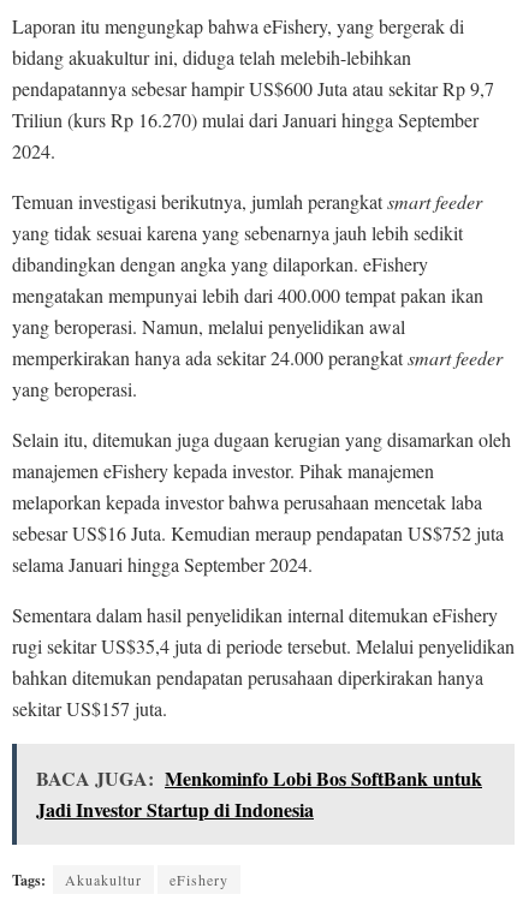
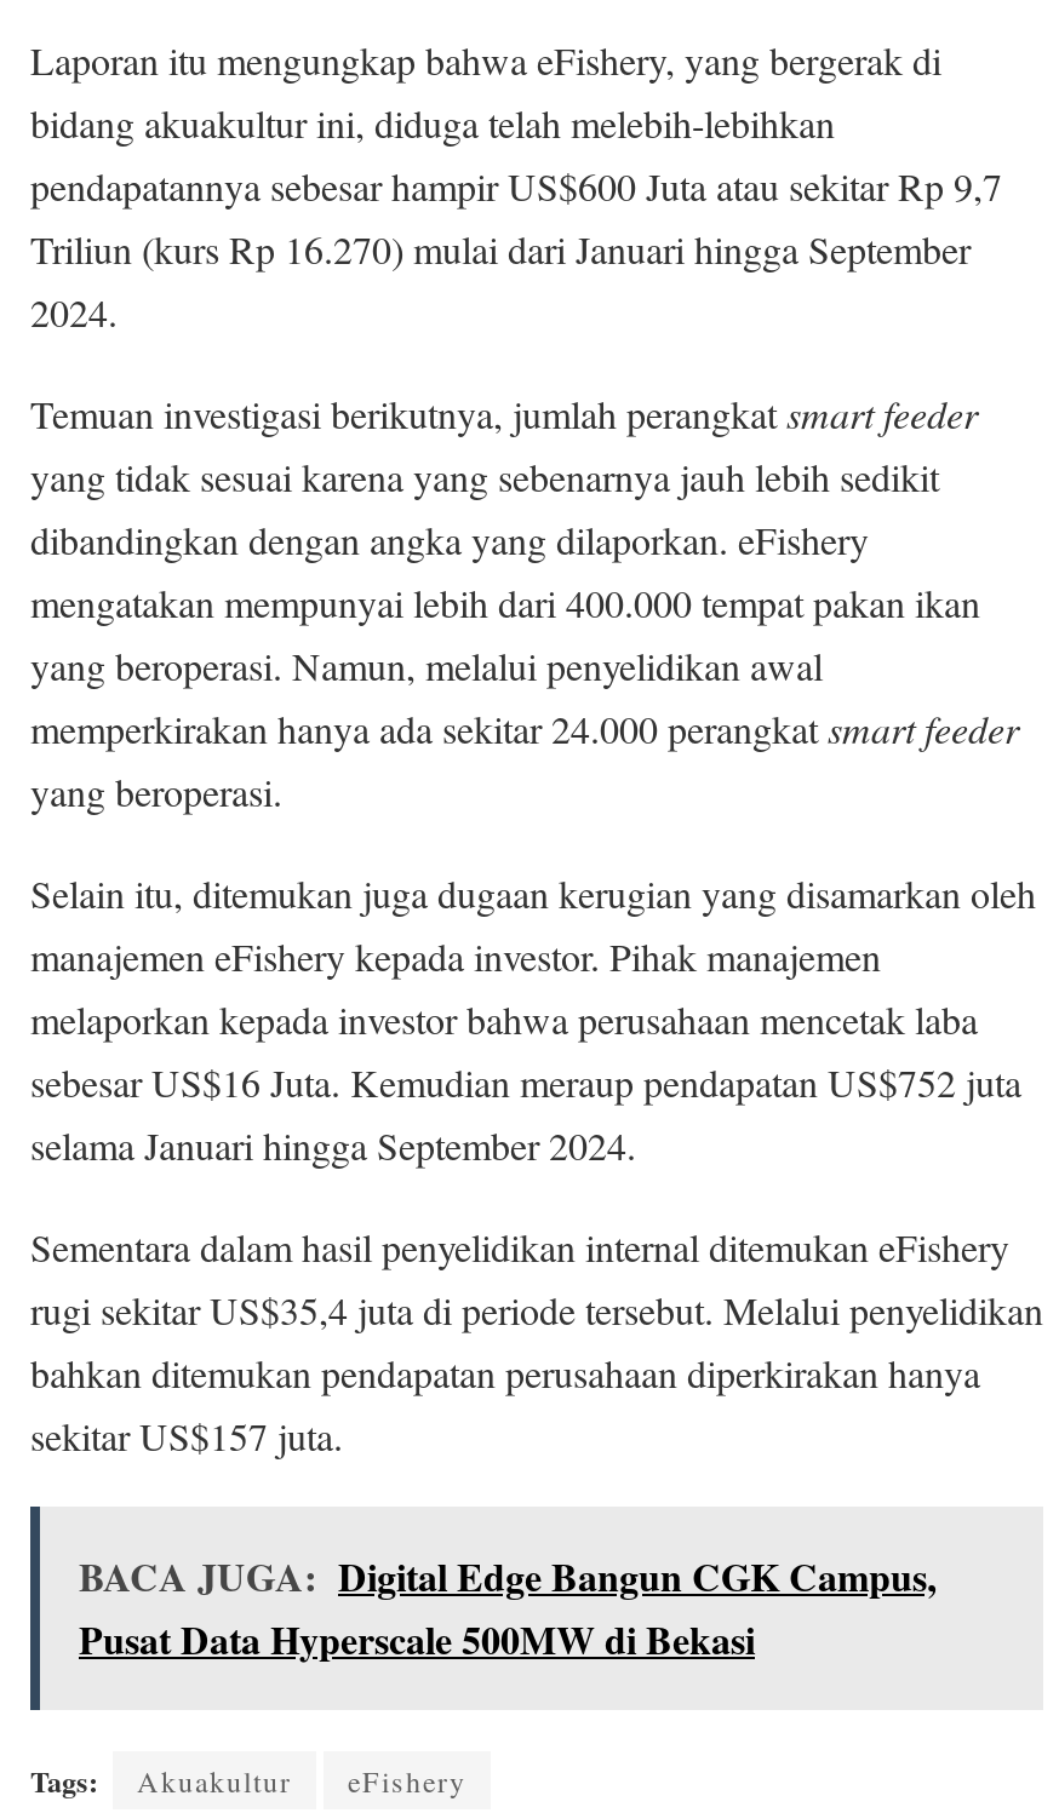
- BACA JUGA: Menkominfo Lobi Bos SoftBank untuk
- Jadi Investor Startup di Indonesia
+ BACA JUGA: Digital Edge Bangun CGK Campus,
+ Pusat Data Hyperscale 500MW di Bekasi
